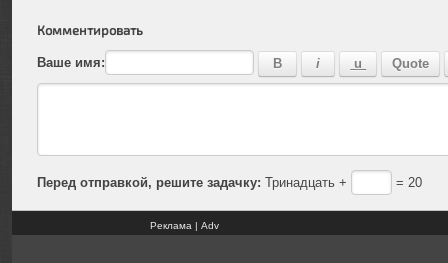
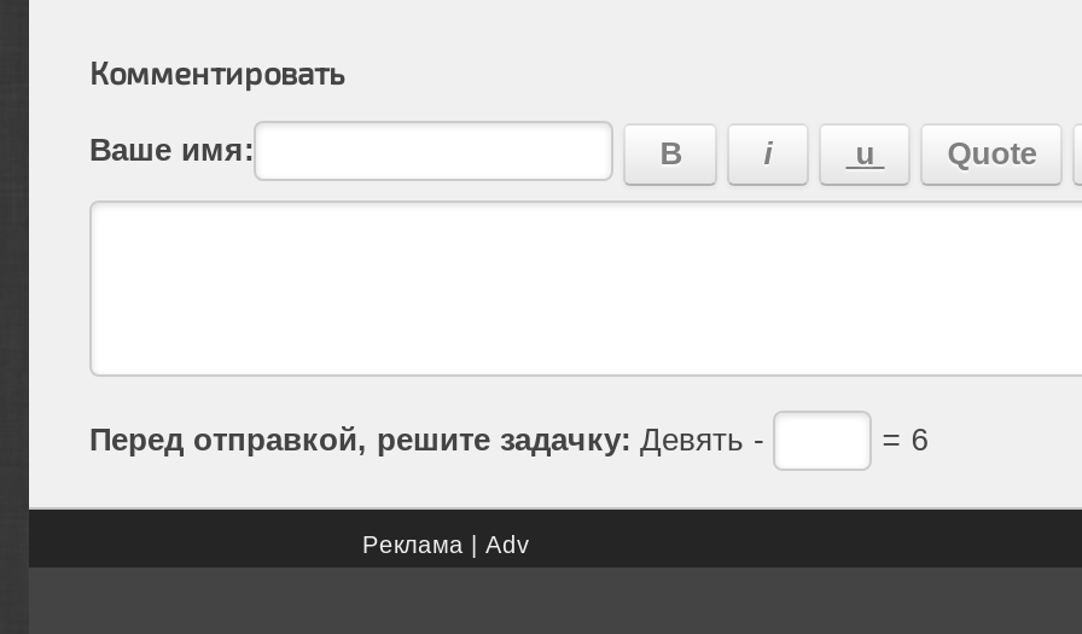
- Перед отправкой, решите задачку: Тринадцать +
+ Перед отправкой, решите задачку: Девять -

- = 20
+ = 6
